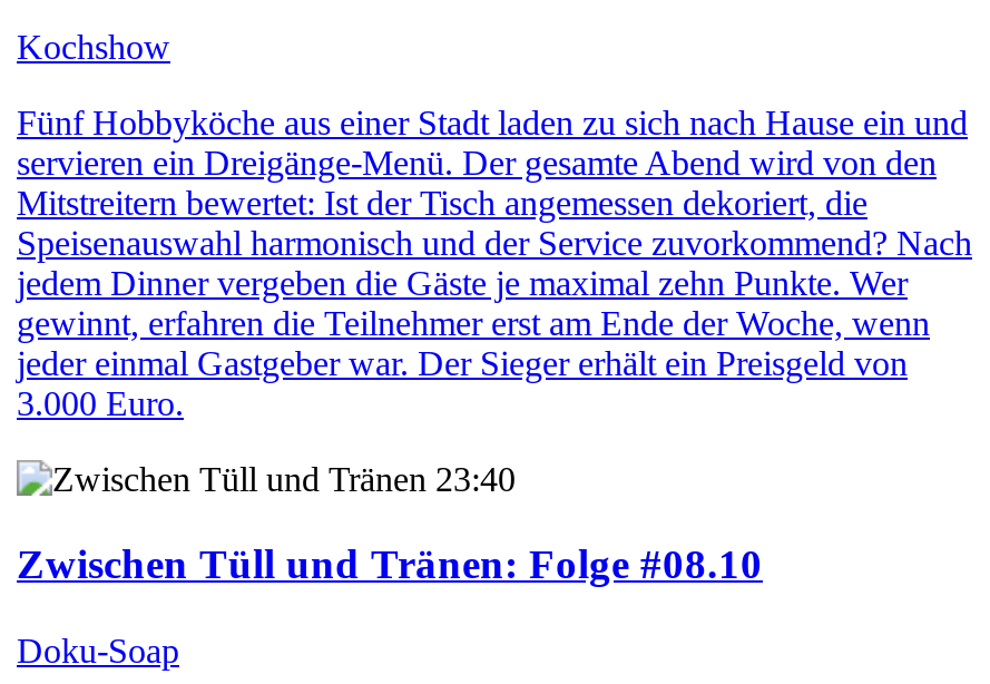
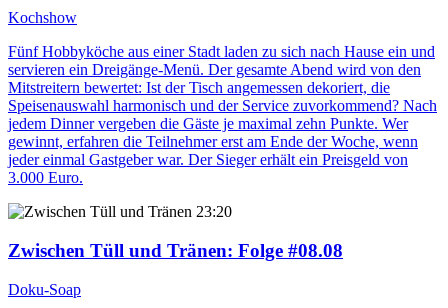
- 23:40
+ 23:20

- Zwischen Tüll und Tränen: Folge #08.10
+ Zwischen Tüll und Tränen: Folge #08.08
